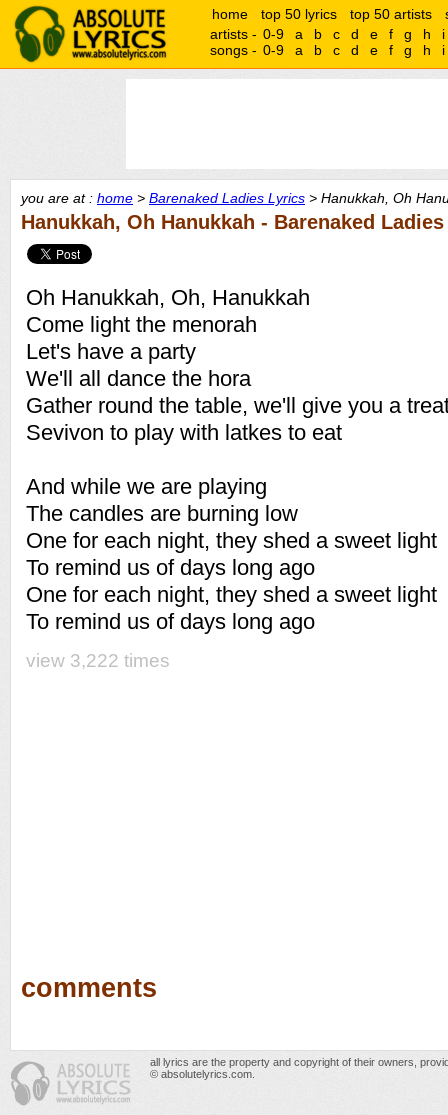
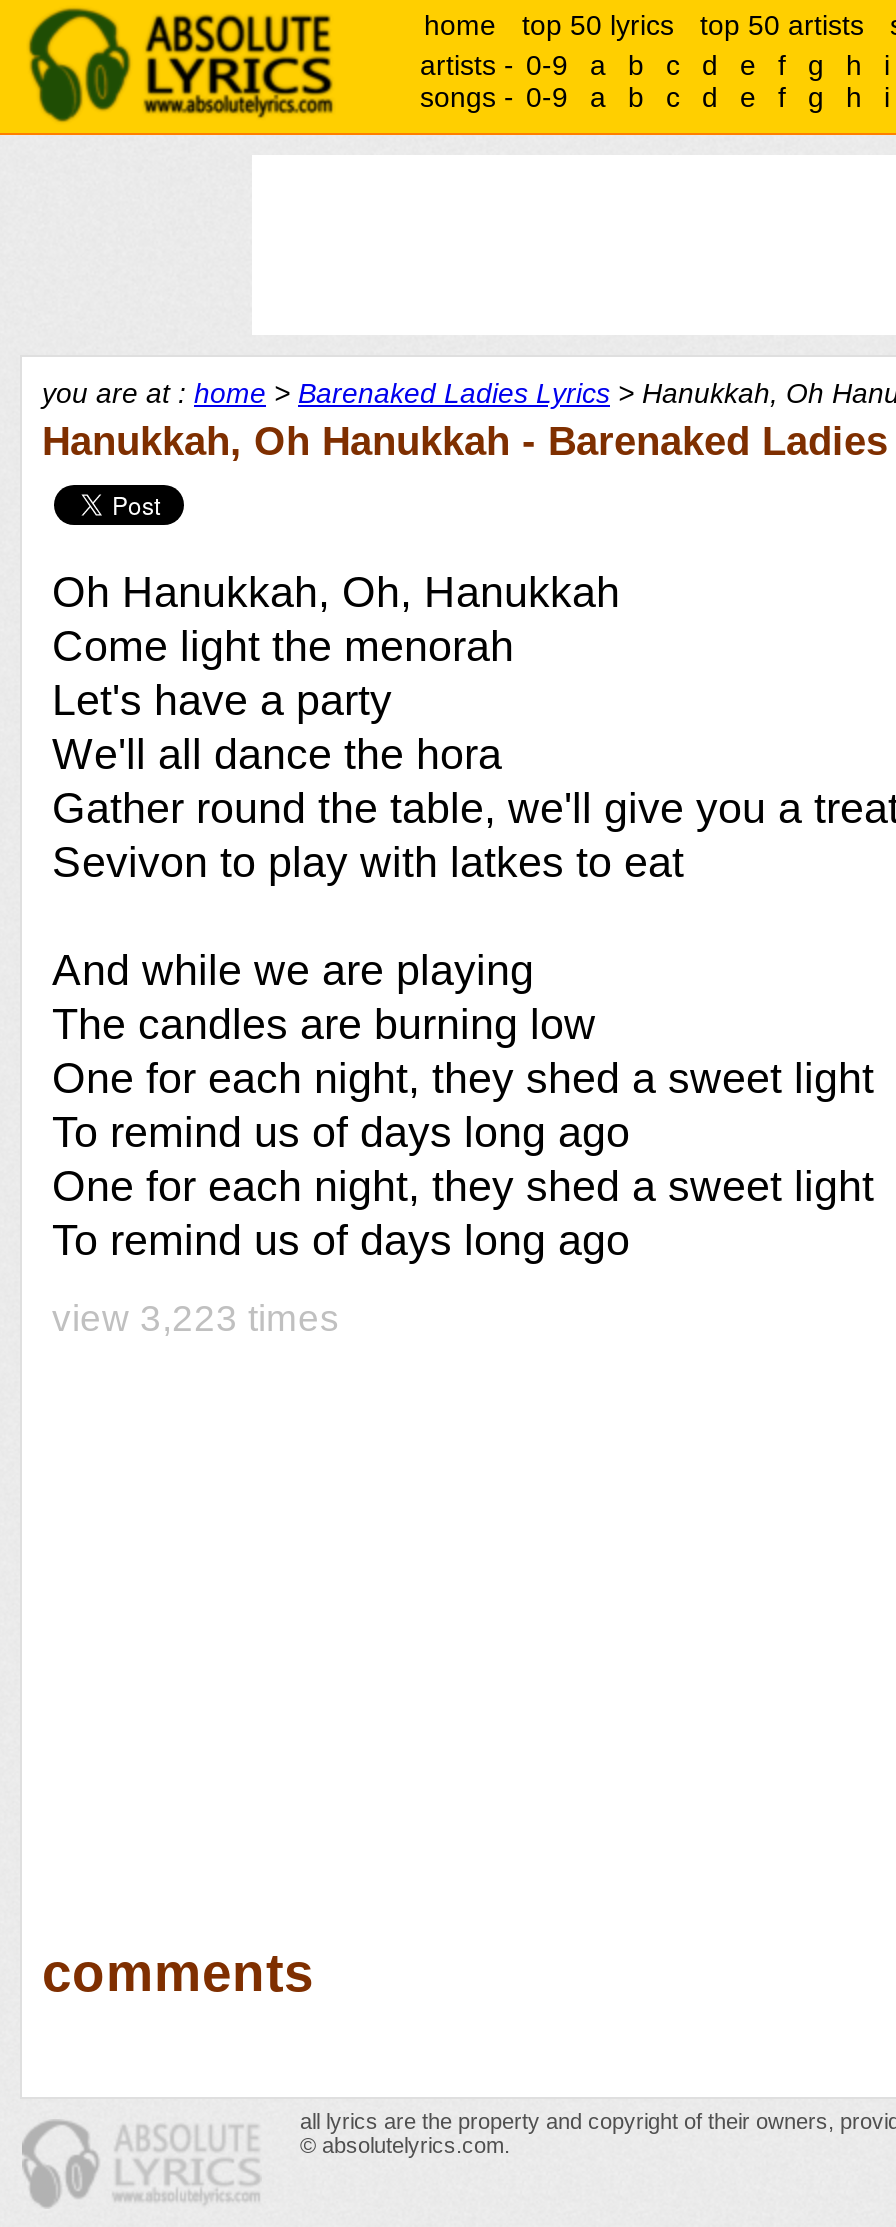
- view 3,222 times
+ view 3,223 times
